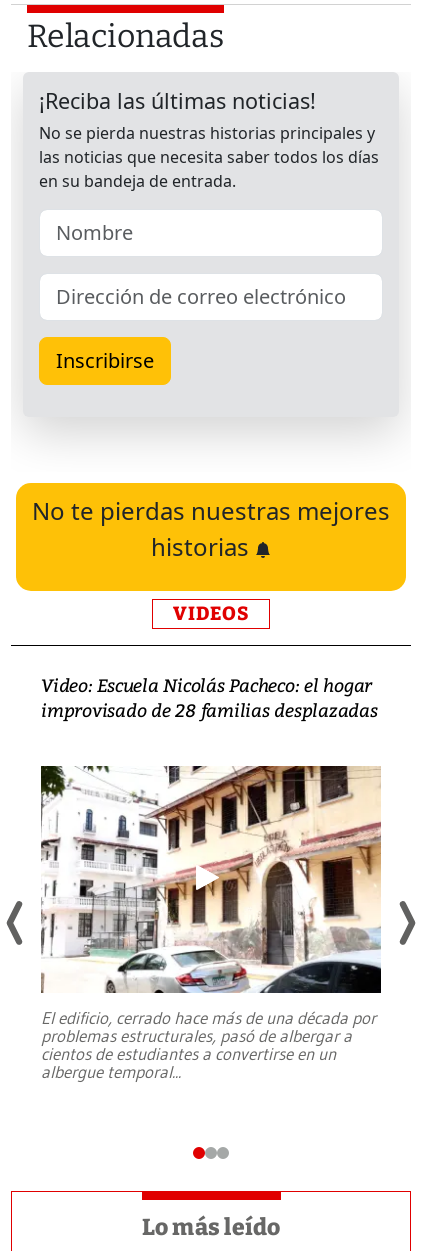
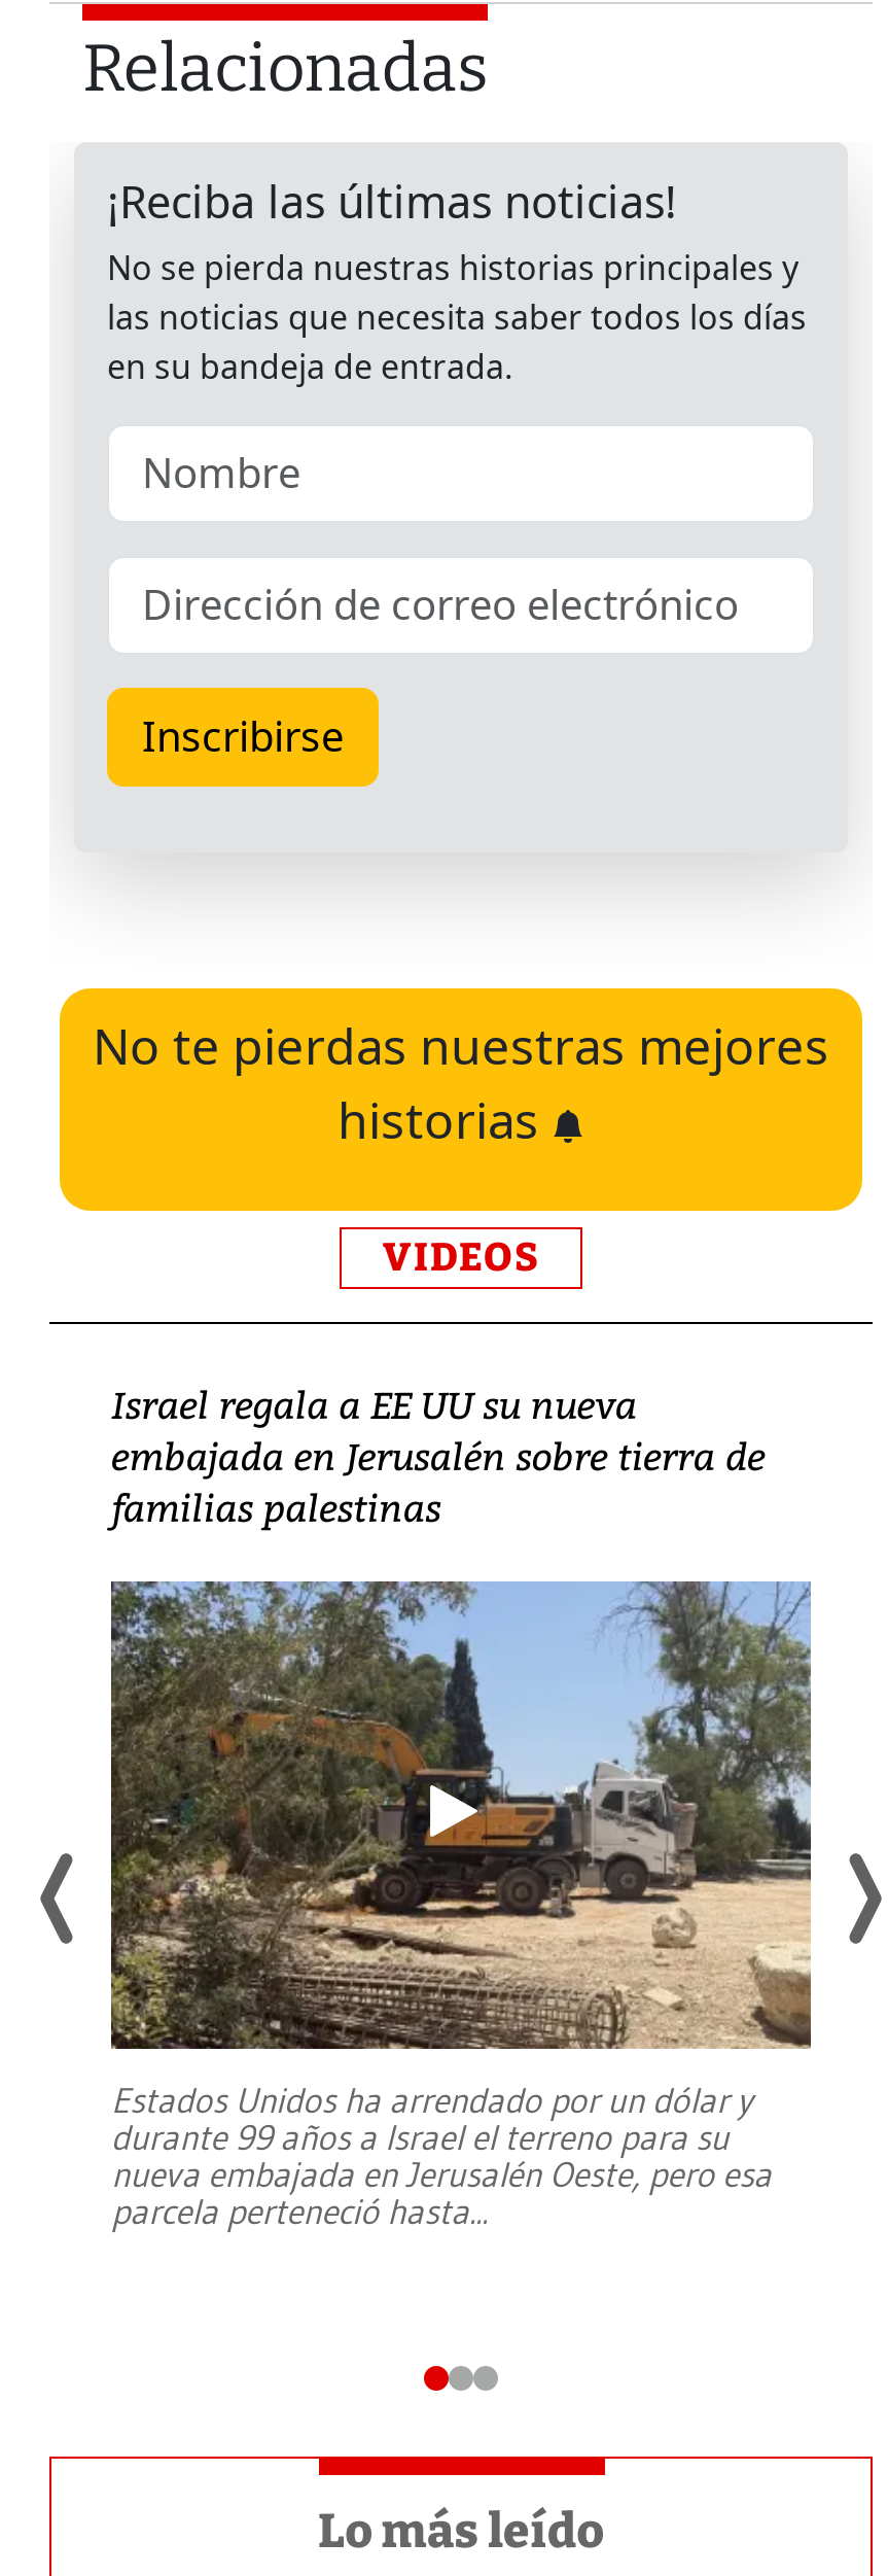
- Video: Escuela Nicolás Pacheco: el hogar
- improvisado de 28 familias desplazadas
+ Israel regala a EE UU su nueva
+ embajada en Jerusalén sobre tierra de
+ familias palestinas

- [image]
- El edificio, cerrado hace más de una década por
- problemas estructurales, pasó de albergar a
- cientos de estudiantes a convertirse en un
- albergue temporal...
+ [image]
+ Estados Unidos ha arrendado por un dólar y
+ durante 99 años a Israel el terreno para su
+ nueva embajada en Jerusalén Oeste, pero esa
+ parcela perteneció hasta...
